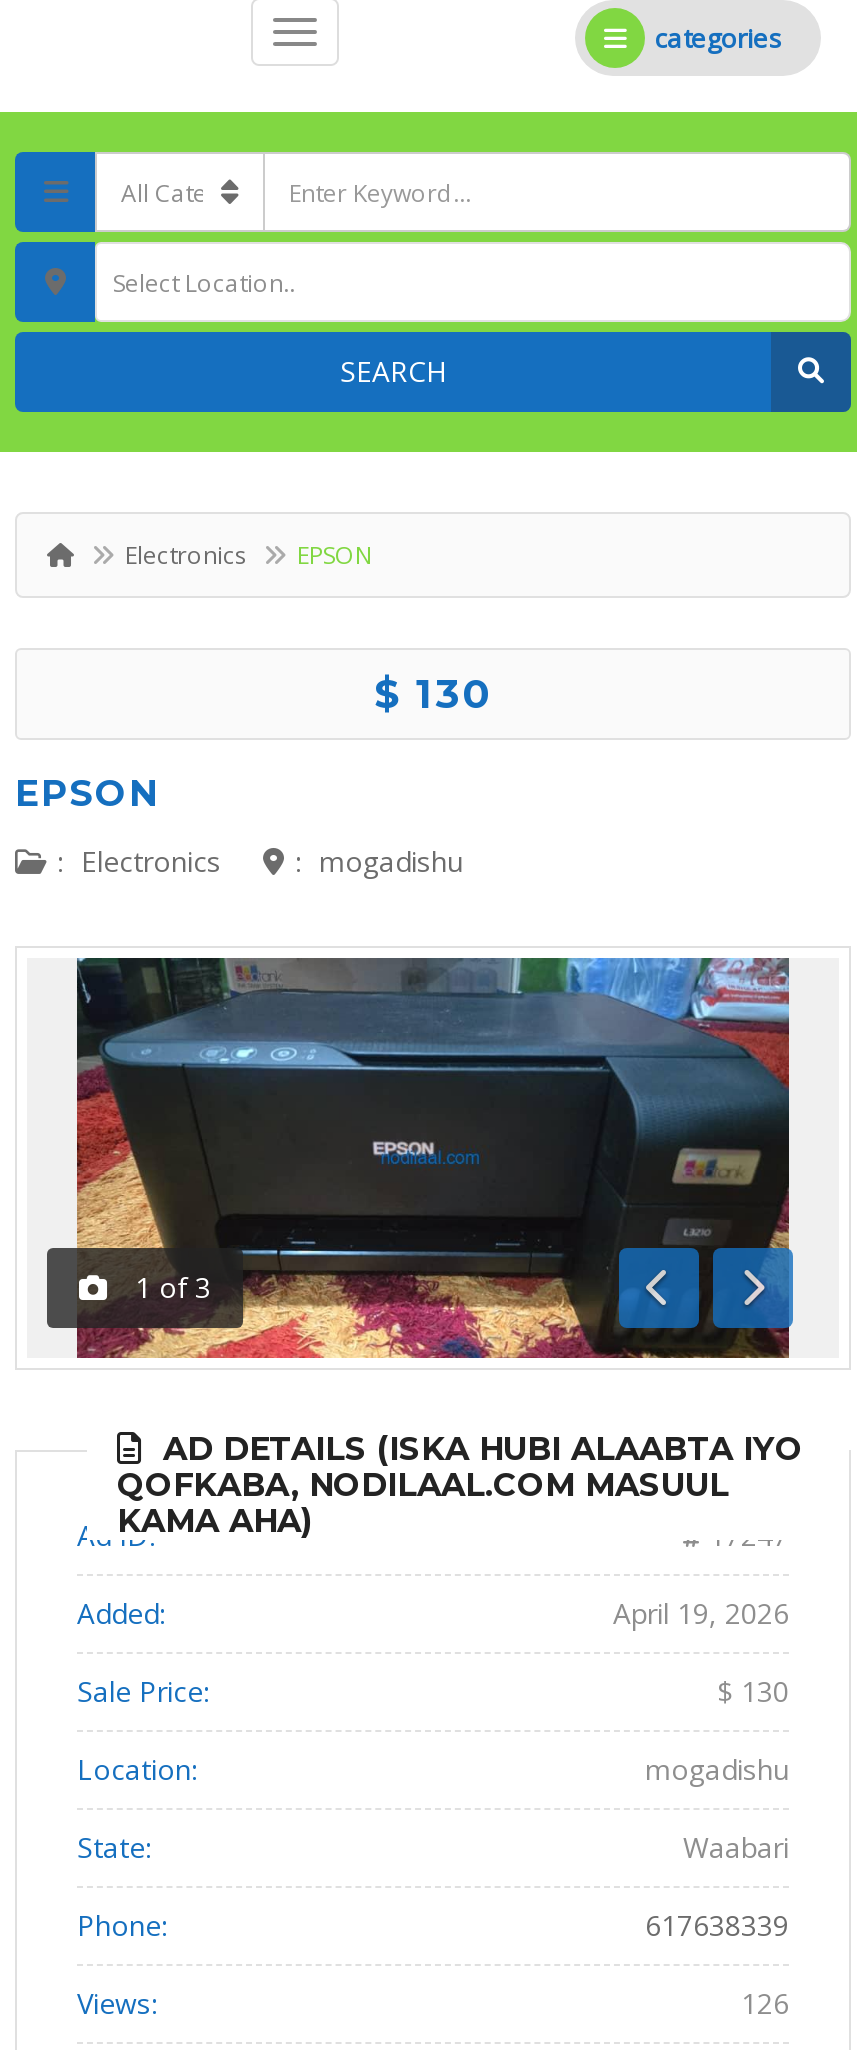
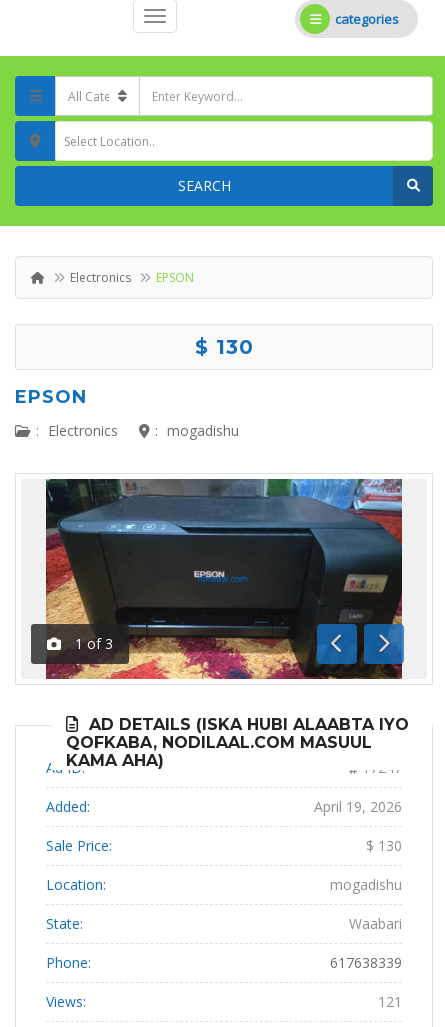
- 126
+ 121
